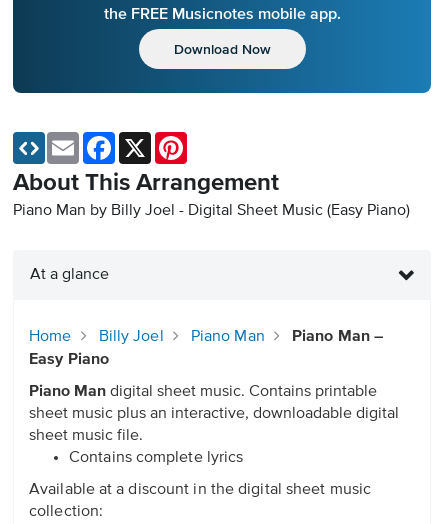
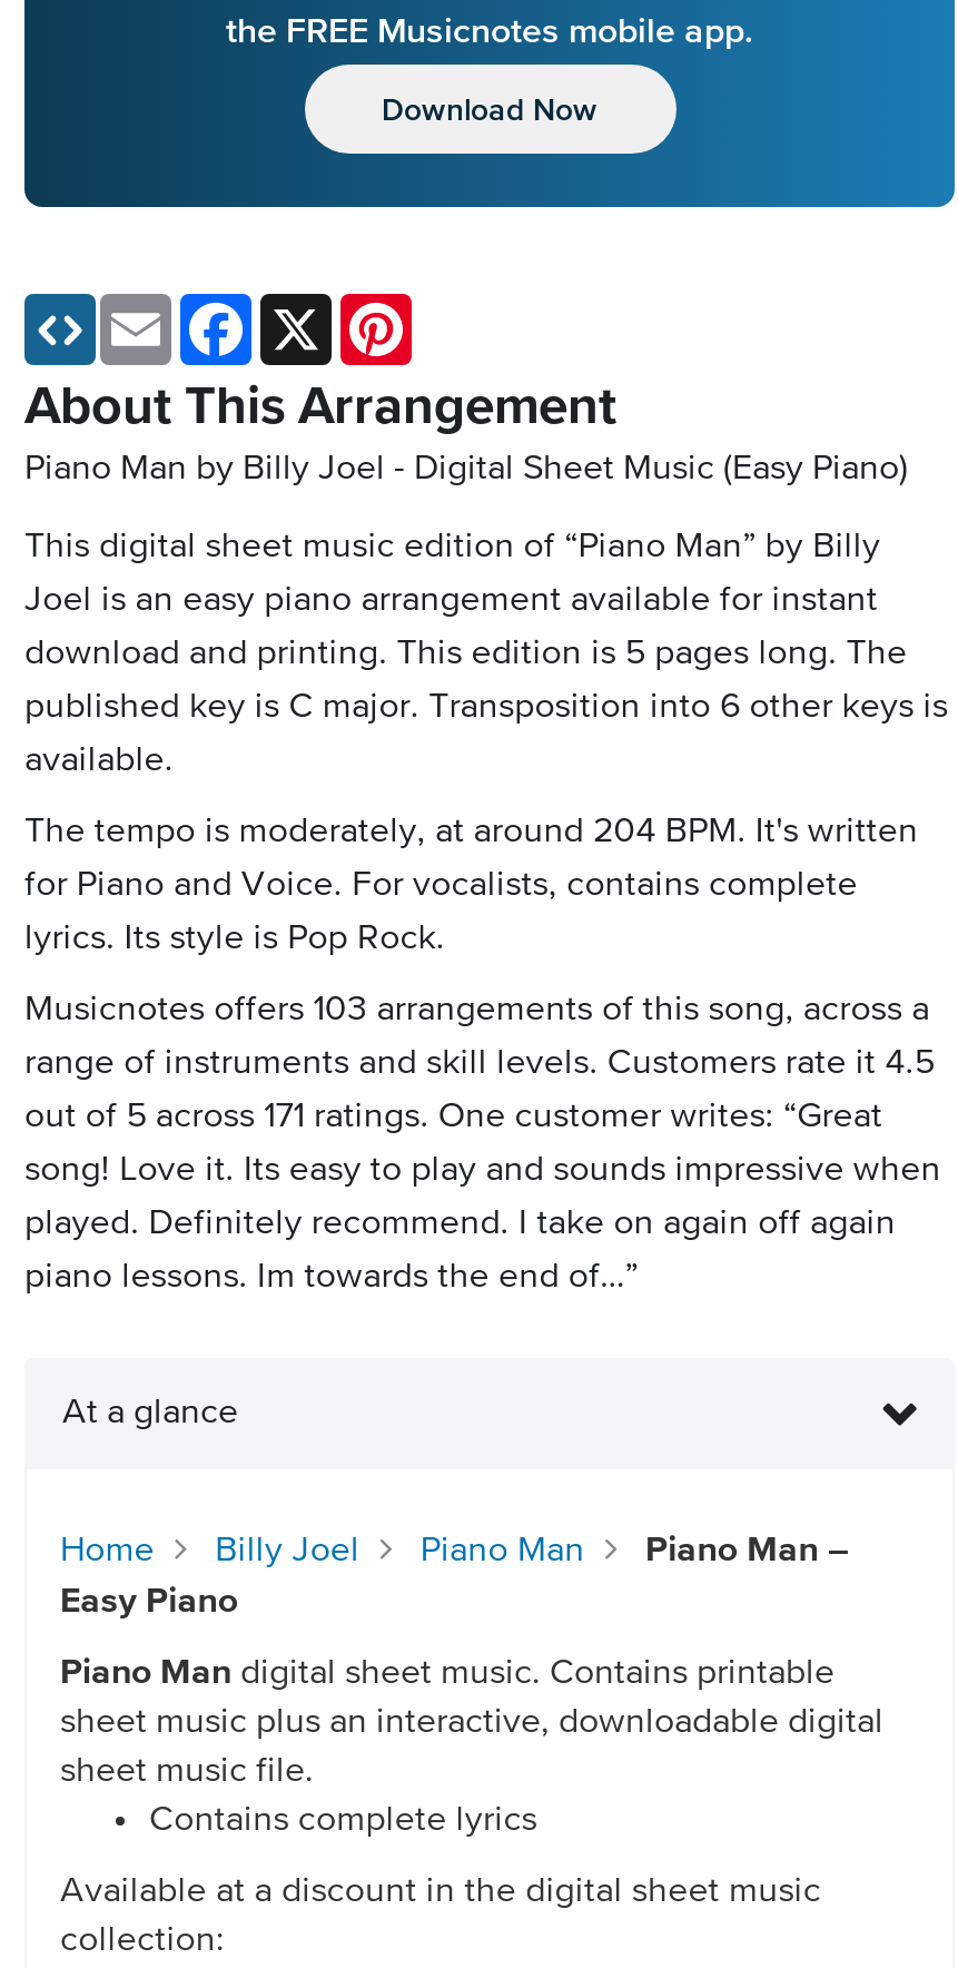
+ This digital sheet music edition of “Piano Man” by Billy
+ Joel is an easy piano arrangement available for instant
+ download and printing. This edition is 5 pages long. The
+ published key is C major. Transposition into 6 other keys is
+ available.
+ The tempo is moderately, at around 204 BPM. It's written
+ for Piano and Voice. For vocalists, contains complete
+ lyrics. Its style is Pop Rock.
+ Musicnotes offers 103 arrangements of this song, across a
+ range of instruments and skill levels. Customers rate it 4.5
+ out of 5 across 171 ratings. One customer writes: “Great
+ song! Love it. Its easy to play and sounds impressive when
+ played. Definitely recommend. I take on again off again
+ piano lessons. Im towards the end of…”
